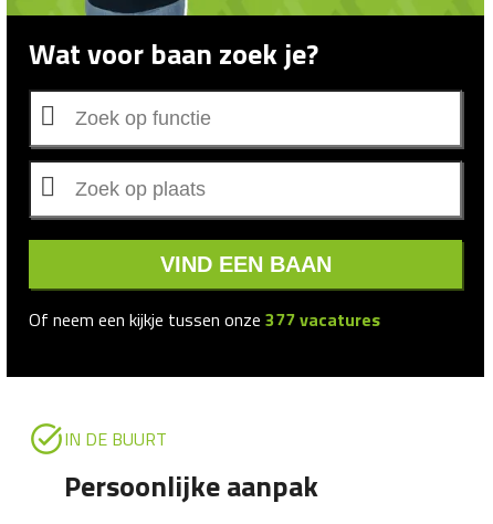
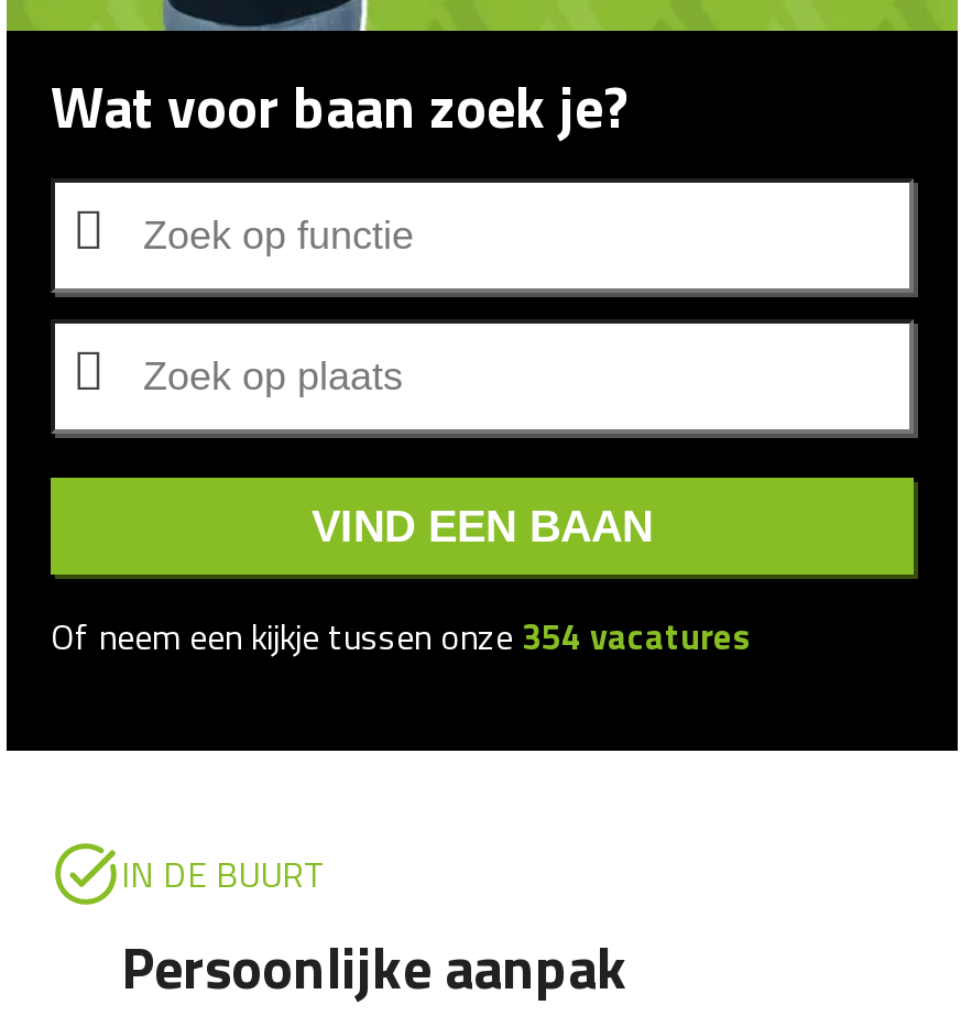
- Of neem een kijkje tussen onze 377 vacatures
+ Of neem een kijkje tussen onze 354 vacatures
